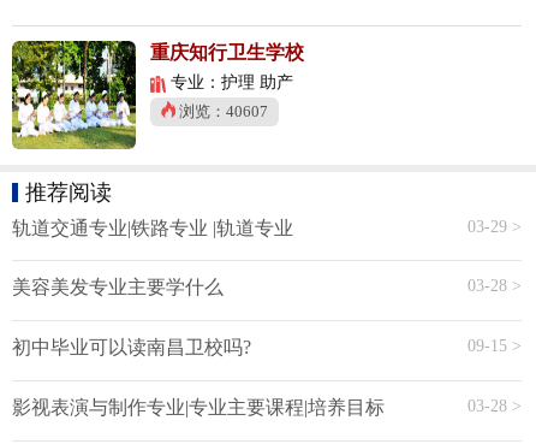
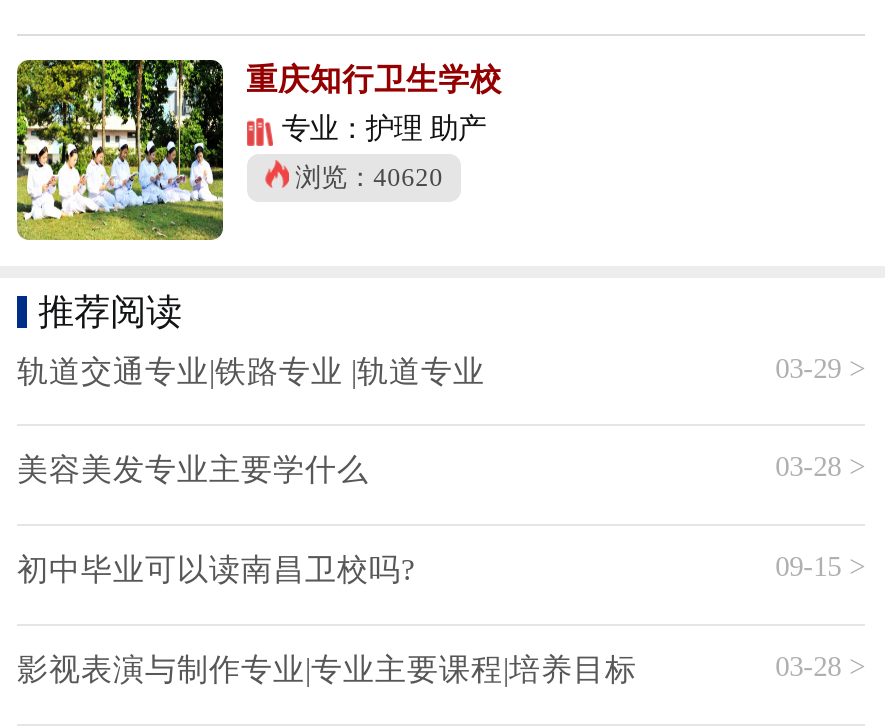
- 浏览：40607
+ 浏览：40620
